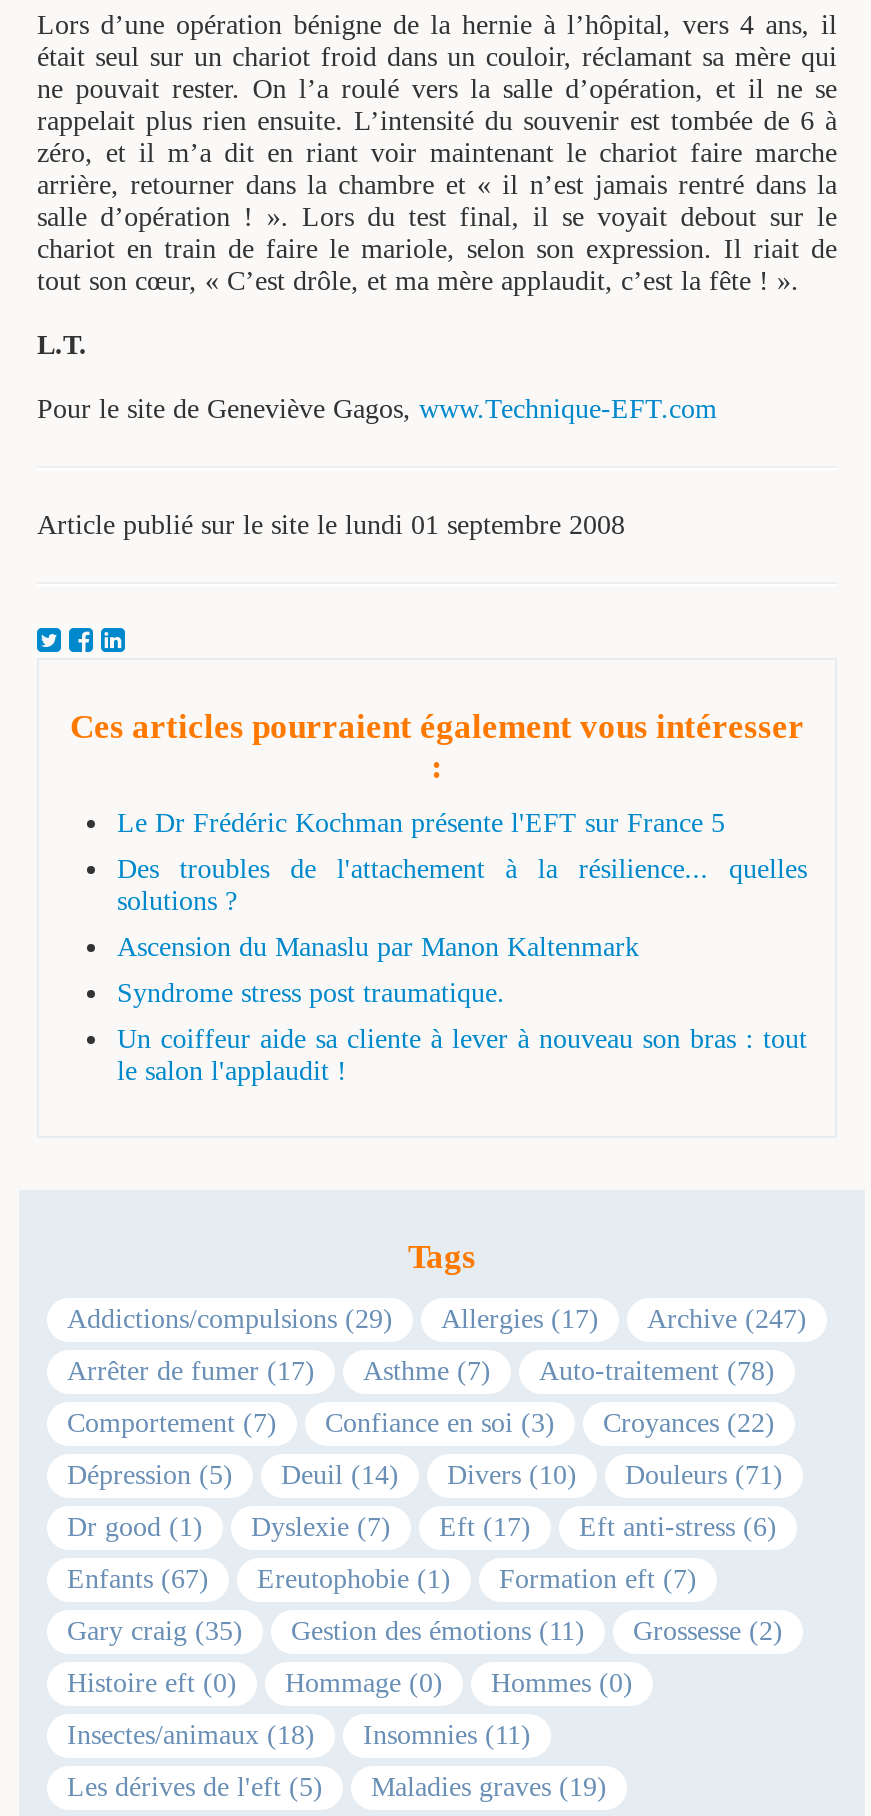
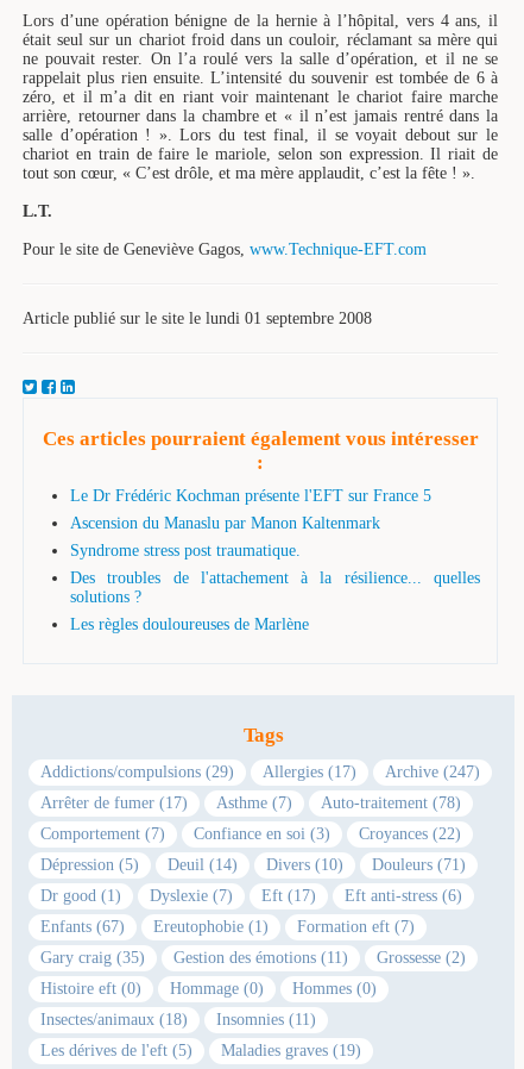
moved down: Des troubles de l'attachement à la résilience... quelles | solutions ?

moved up: Ascension du Manaslu par Manon Kaltenmark | Syndrome stress post traumatique.

- Un coiffeur aide sa cliente à lever à nouveau son bras : tout
- le salon l'applaudit !
+ Les règles douloureuses de Marlène
